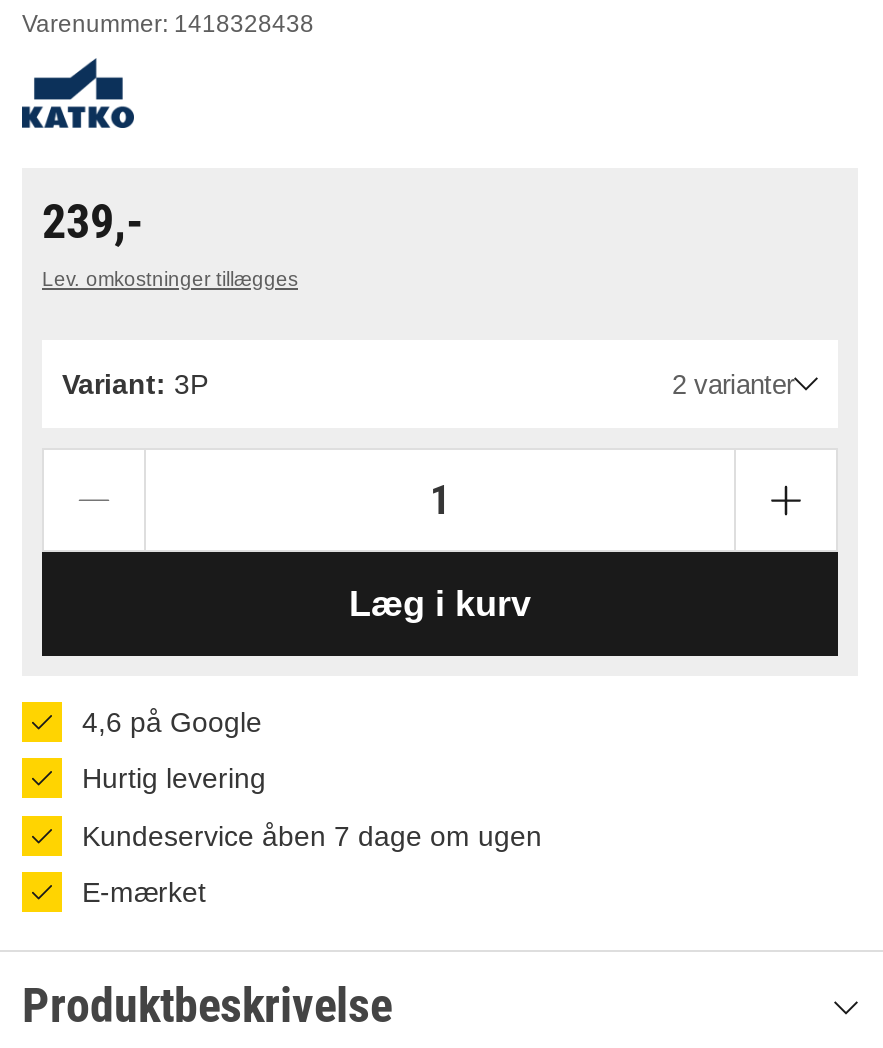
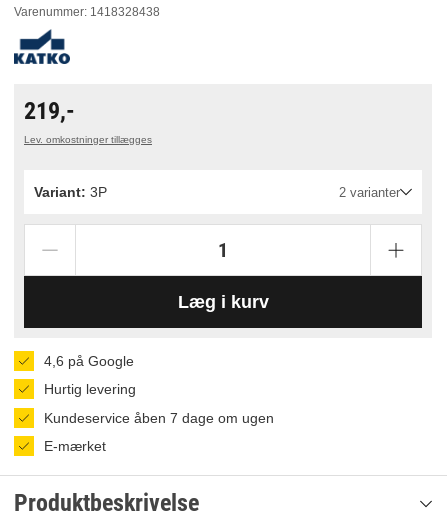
- 239,-
+ 219,-
